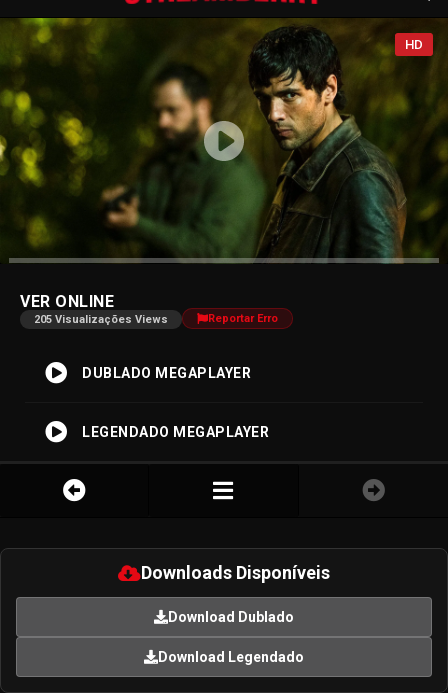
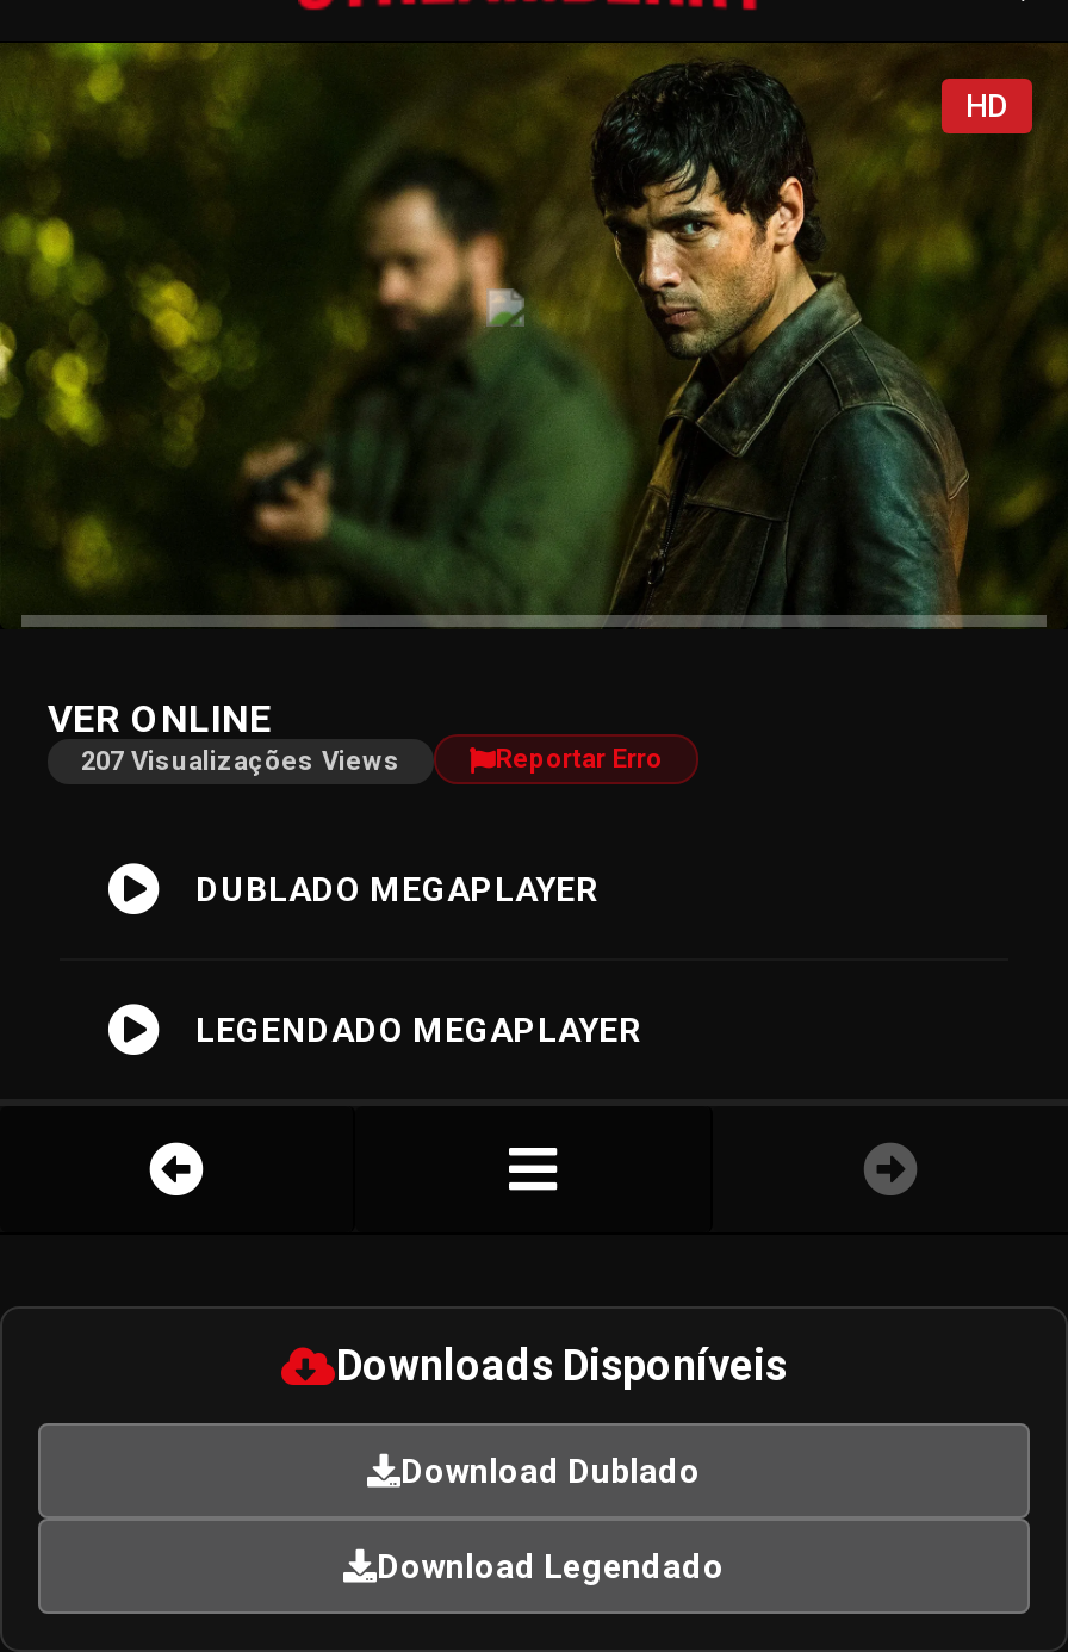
- [image]
+ [image]

- 205 Visualizações Views
+ 207 Visualizações Views
